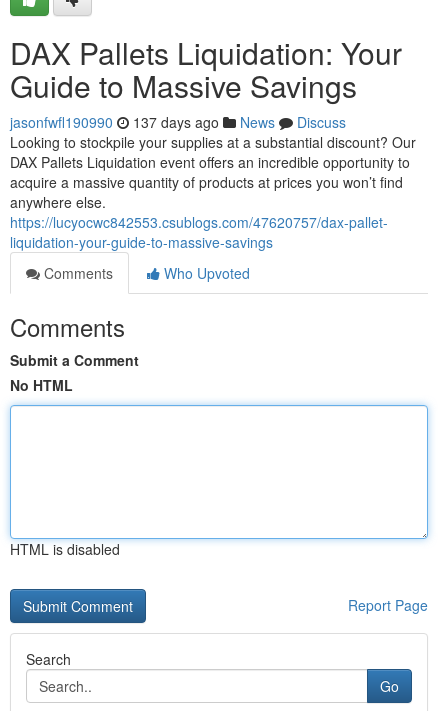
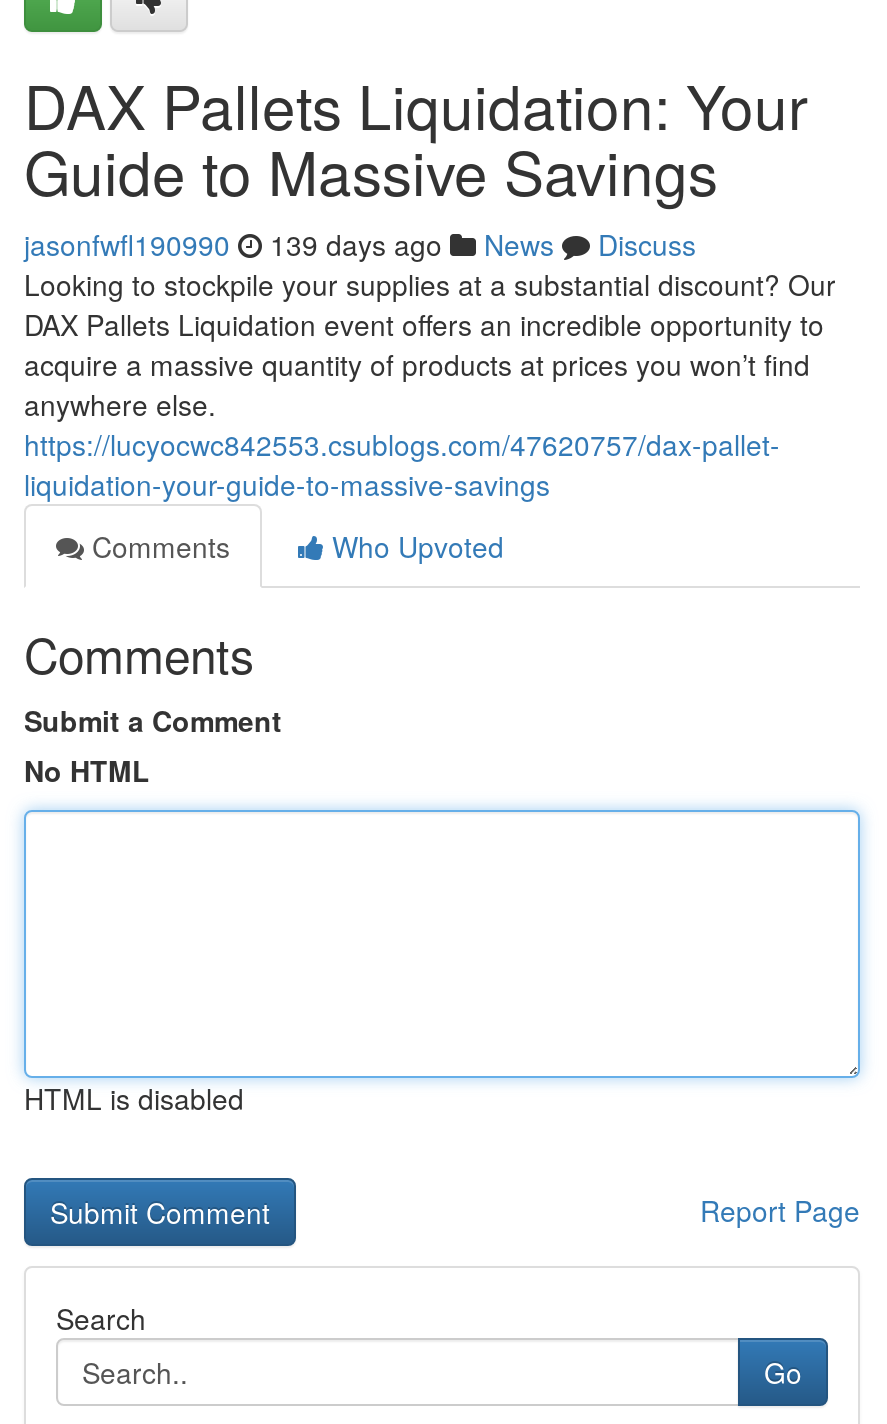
- jasonfwfl190990 137 days ago News Discuss
+ jasonfwfl190990 139 days ago News Discuss
